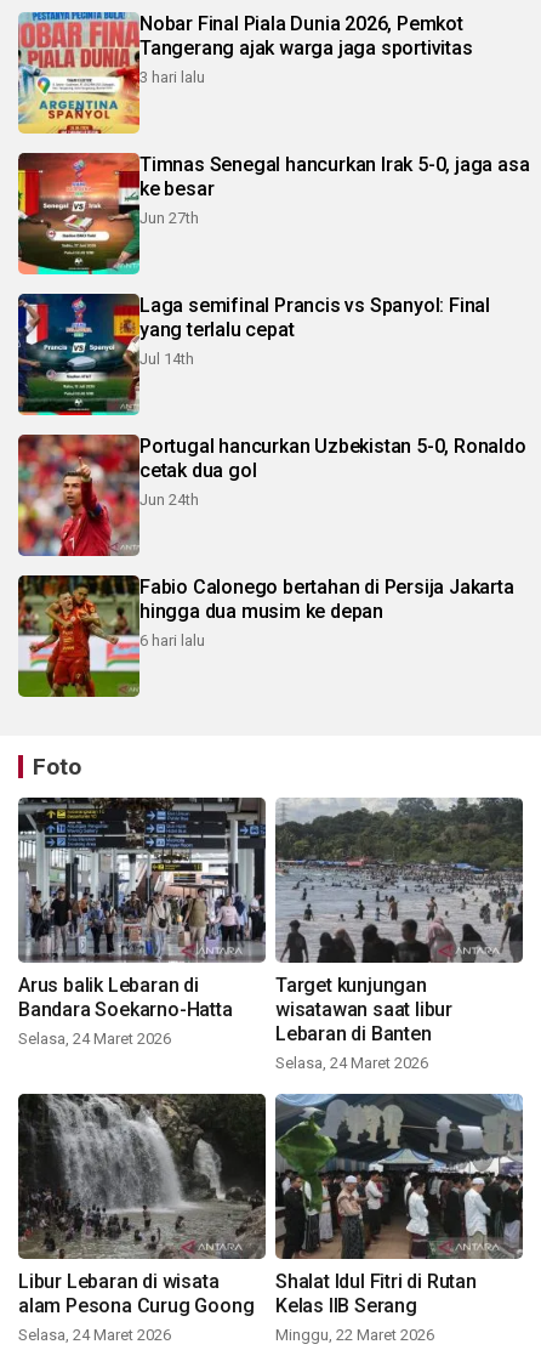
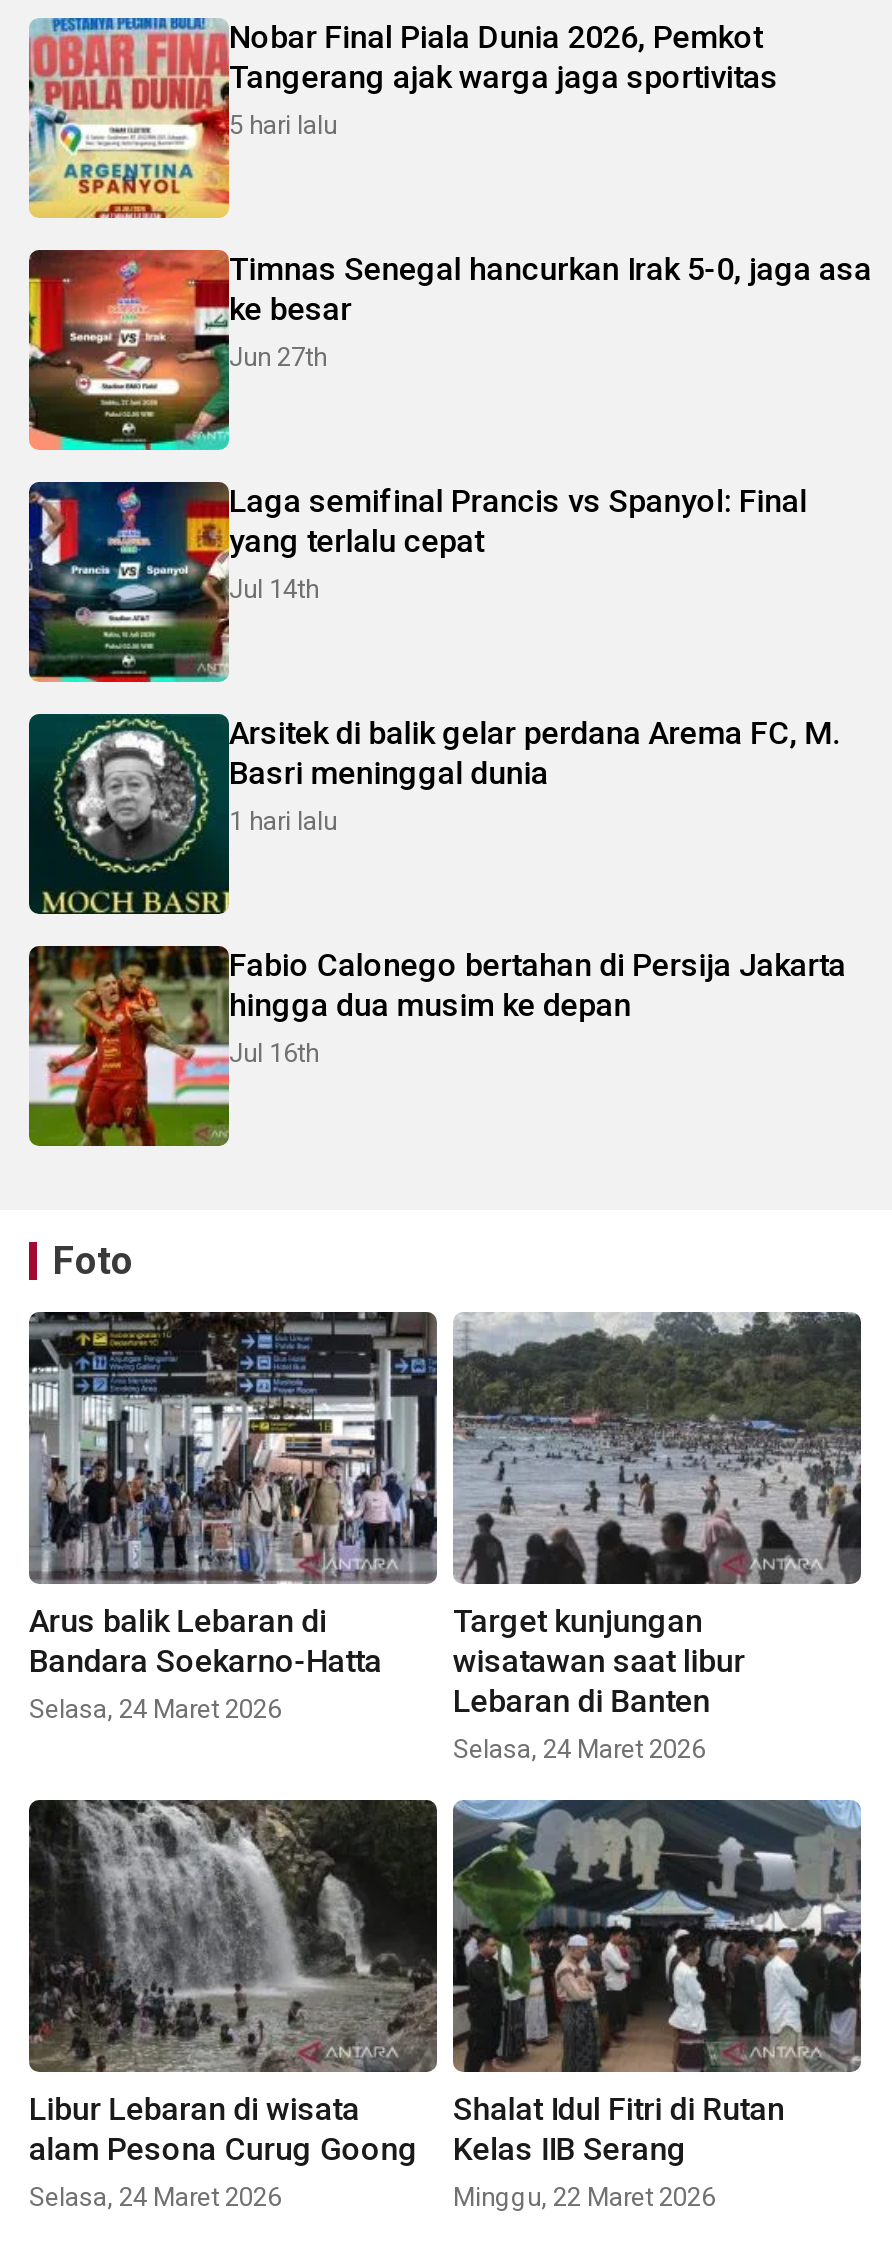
- 3 hari lalu
+ 5 hari lalu

- [image]
- Portugal hancurkan Uzbekistan 5-0, Ronaldo
- cetak dua gol
- Jun 24th
+ [image]
+ Arsitek di balik gelar perdana Arema FC, M.
+ Basri meninggal dunia
+ 1 hari lalu

- 6 hari lalu
+ Jul 16th
